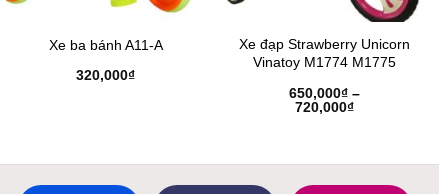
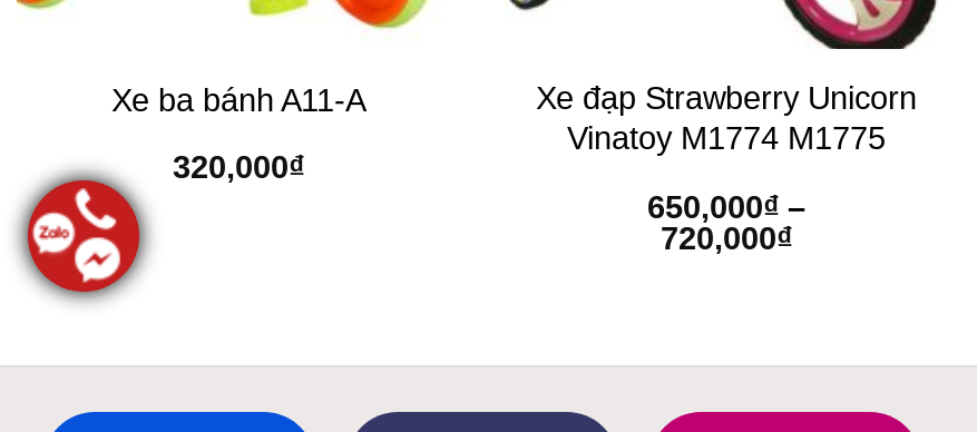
+ [image]
